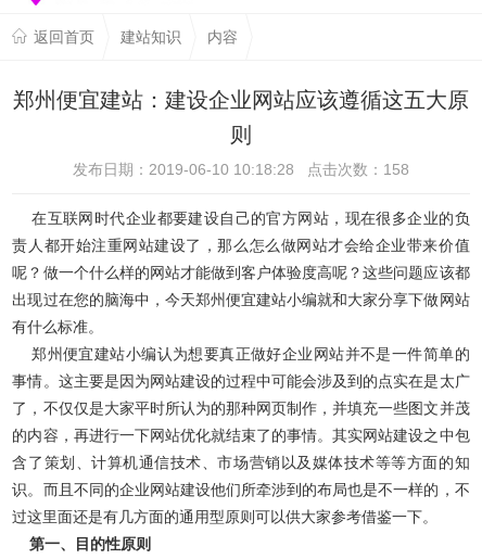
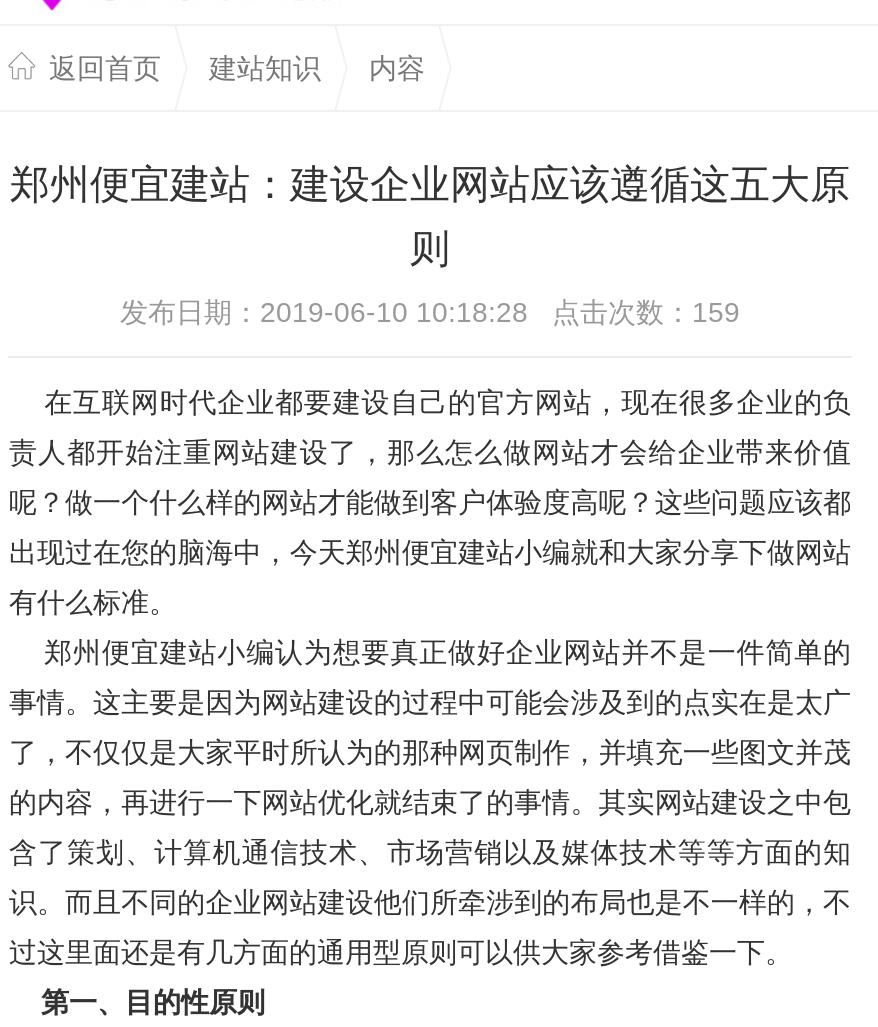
- 发布日期：2019-06-10 10:18:28 点击次数：158
+ 发布日期：2019-06-10 10:18:28 点击次数：159
